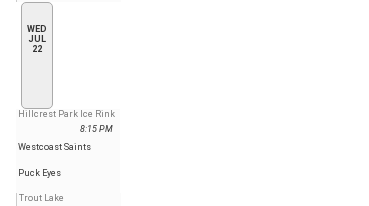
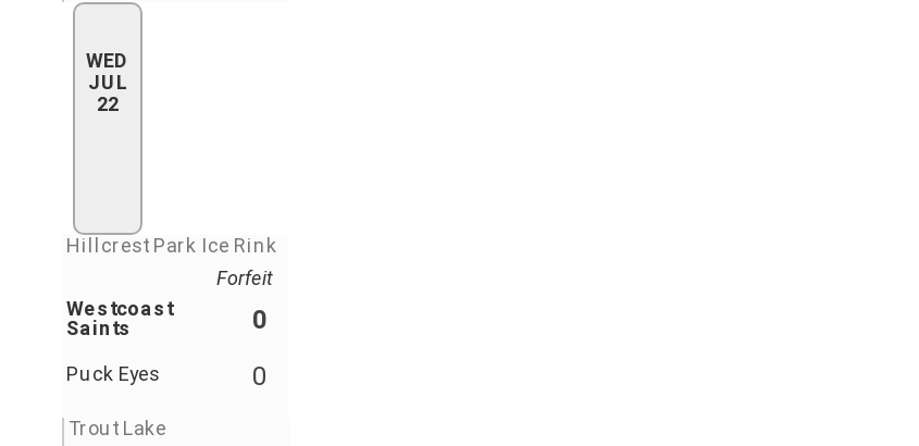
- 8:15 PM
- Westcoast Saints
+ Forfeit
+ Westcoast
+ Saints
+ 0

+ 0
